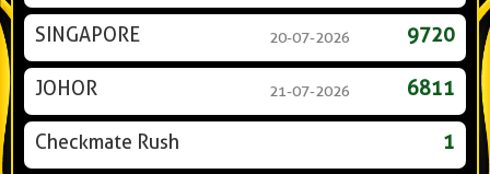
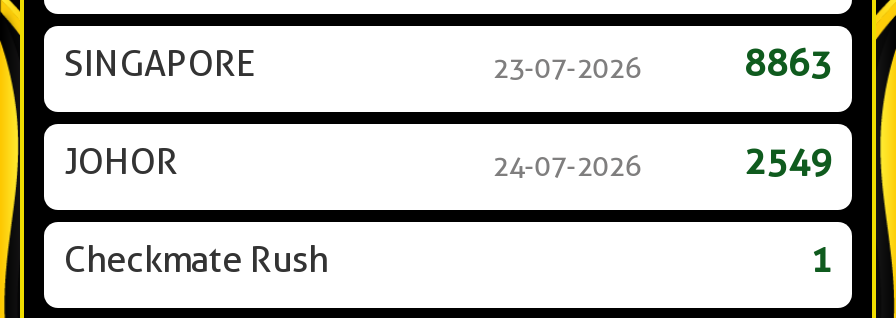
- 20-07-2026
+ 23-07-2026

- 9720
+ 8863

- 21-07-2026
+ 24-07-2026

- 6811
+ 2549
